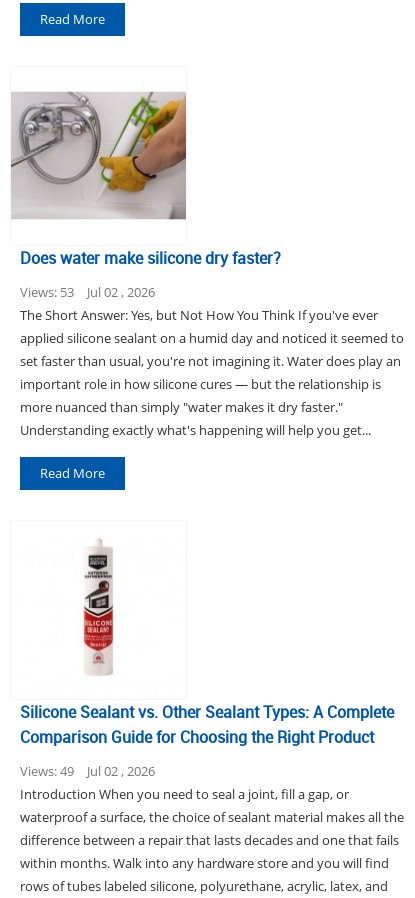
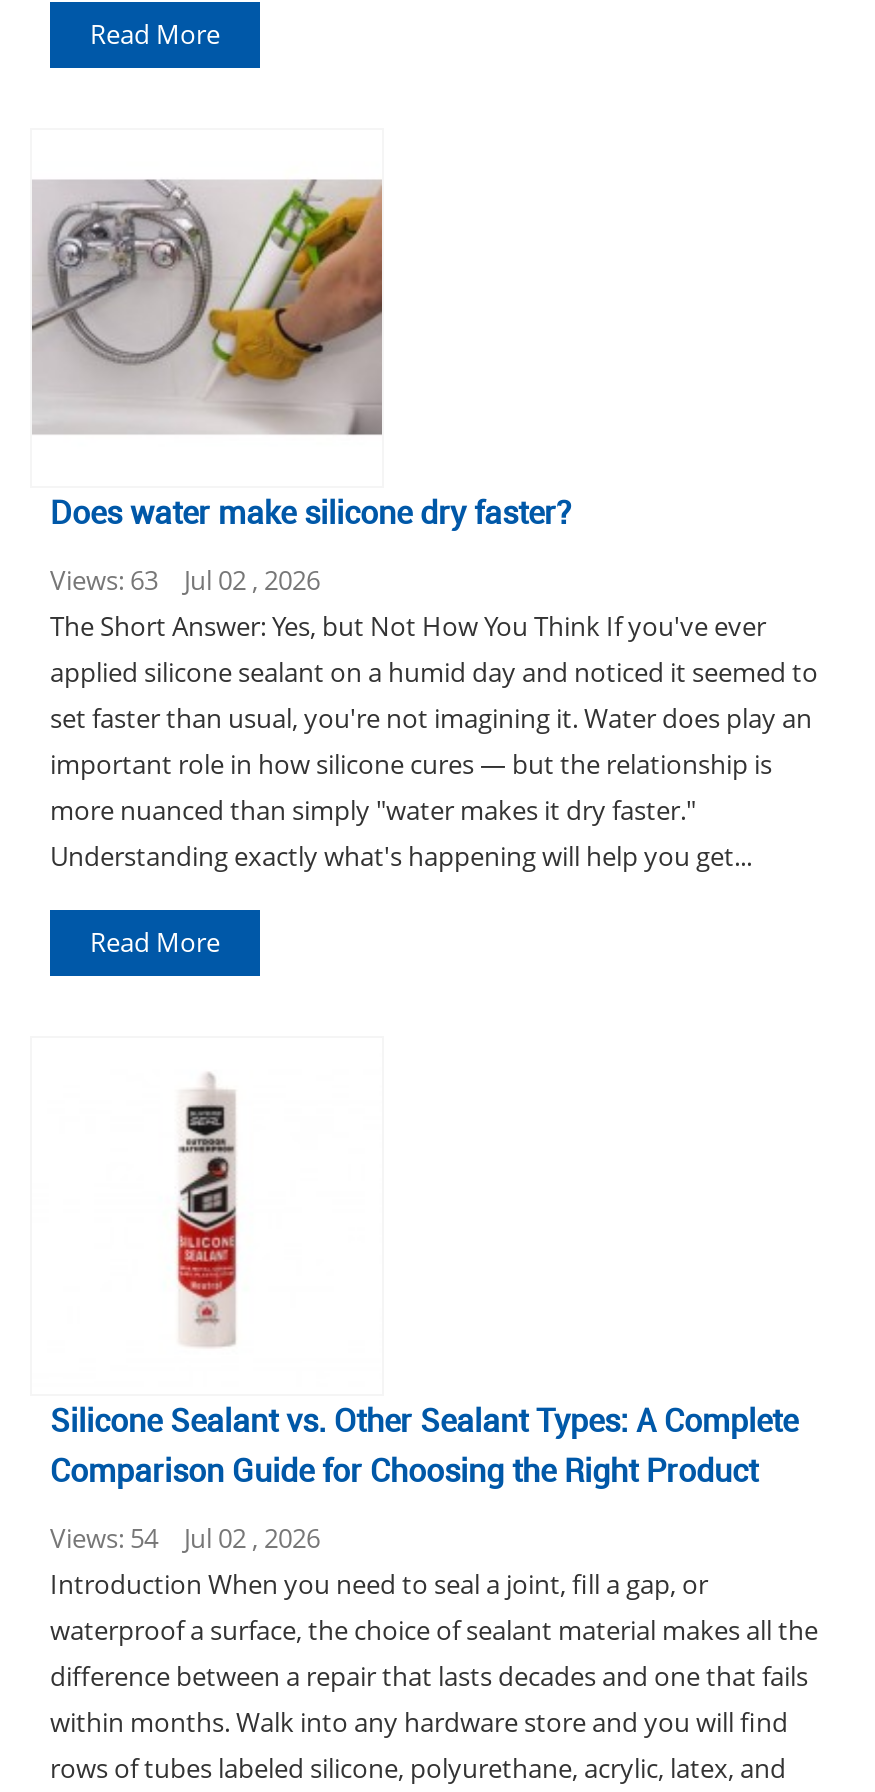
- Views: 53 Jul 02 , 2026
+ Views: 63 Jul 02 , 2026

- Views: 49 Jul 02 , 2026
+ Views: 54 Jul 02 , 2026
